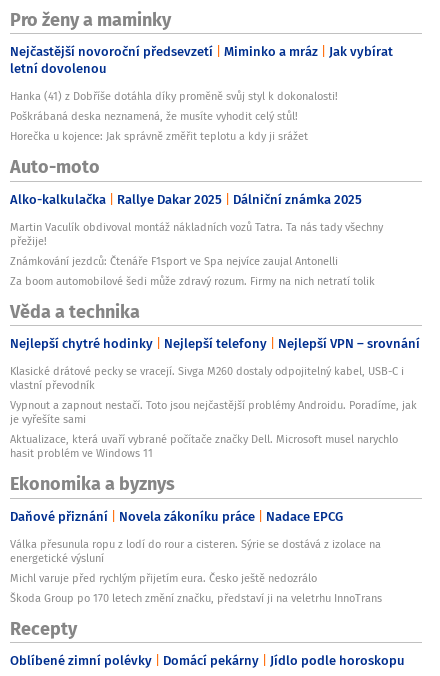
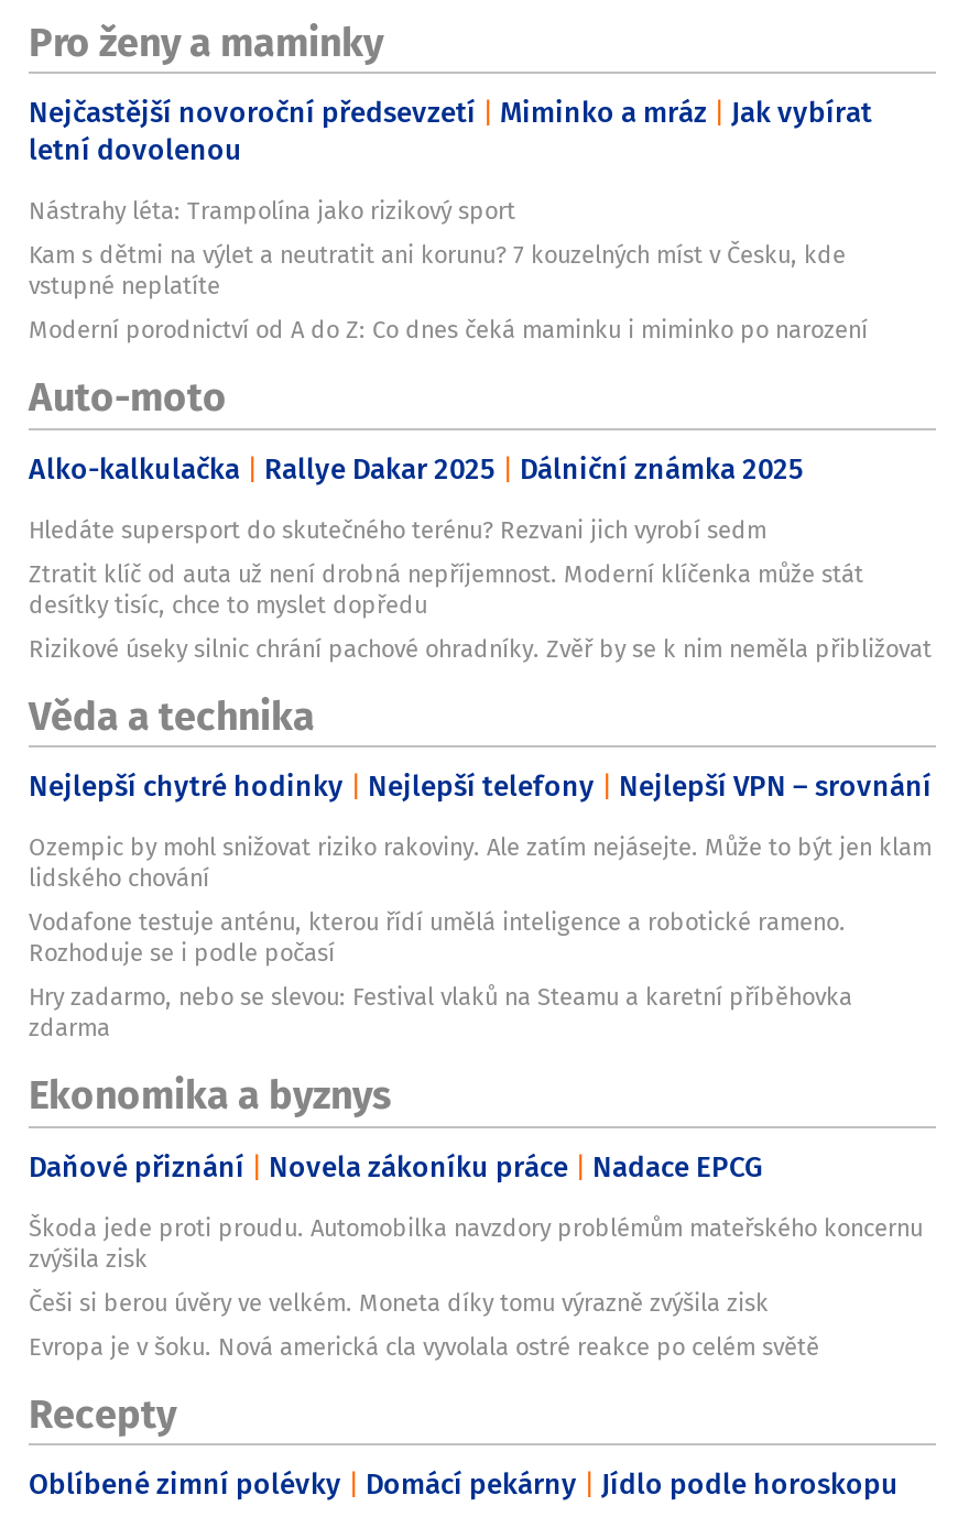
- Hanka (41) z Dobříše dotáhla díky proměně svůj styl k dokonalosti!
- Poškrábaná deska neznamená, že musíte vyhodit celý stůl!
- Horečka u kojence: Jak správně změřit teplotu a kdy ji srážet
+ Nástrahy léta: Trampolína jako rizikový sport
+ Kam s dětmi na výlet a neutratit ani korunu? 7 kouzelných míst v Česku, kde
+ vstupné neplatíte
+ Moderní porodnictví od A do Z: Co dnes čeká maminku i miminko po narození

- Martin Vaculík obdivoval montáž nákladních vozů Tatra. Ta nás tady všechny
- přežije!
- Známkování jezdců: Čtenáře F1sport ve Spa nejvíce zaujal Antonelli
- Za boom automobilové šedi může zdravý rozum. Firmy na nich netratí tolik
+ Hledáte supersport do skutečného terénu? Rezvani jich vyrobí sedm
+ Ztratit klíč od auta už není drobná nepříjemnost. Moderní klíčenka může stát
+ desítky tisíc, chce to myslet dopředu
+ Rizikové úseky silnic chrání pachové ohradníky. Zvěř by se k nim neměla přibližovat

- Klasické drátové pecky se vracejí. Sivga M260 dostaly odpojitelný kabel, USB-C i
- vlastní převodník
- Vypnout a zapnout nestačí. Toto jsou nejčastější problémy Androidu. Poradíme, jak
- je vyřešíte sami
- Aktualizace, která uvaří vybrané počítače značky Dell. Microsoft musel narychlo
- hasit problém ve Windows 11
+ Ozempic by mohl snižovat riziko rakoviny. Ale zatím nejásejte. Může to být jen klam
+ lidského chování
+ Vodafone testuje anténu, kterou řídí umělá inteligence a robotické rameno.
+ Rozhoduje se i podle počasí
+ Hry zadarmo, nebo se slevou: Festival vlaků na Steamu a karetní příběhovka
+ zdarma

- Válka přesunula ropu z lodí do rour a cisteren. Sýrie se dostává z izolace na
- energetické výsluní
- Michl varuje před rychlým přijetím eura. Česko ještě nedozrálo
- Škoda Group po 170 letech změní značku, představí ji na veletrhu InnoTrans
+ Škoda jede proti proudu. Automobilka navzdory problémům mateřského koncernu
+ zvýšila zisk
+ Češi si berou úvěry ve velkém. Moneta díky tomu výrazně zvýšila zisk
+ Evropa je v šoku. Nová americká cla vyvolala ostré reakce po celém světě
